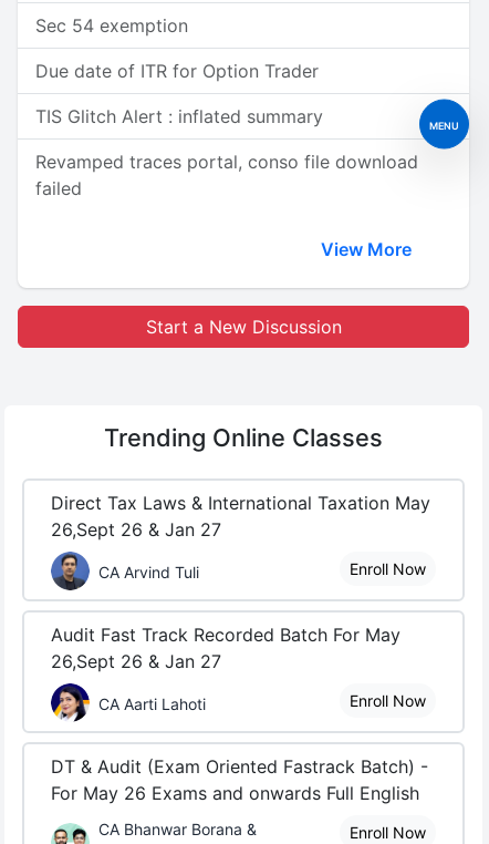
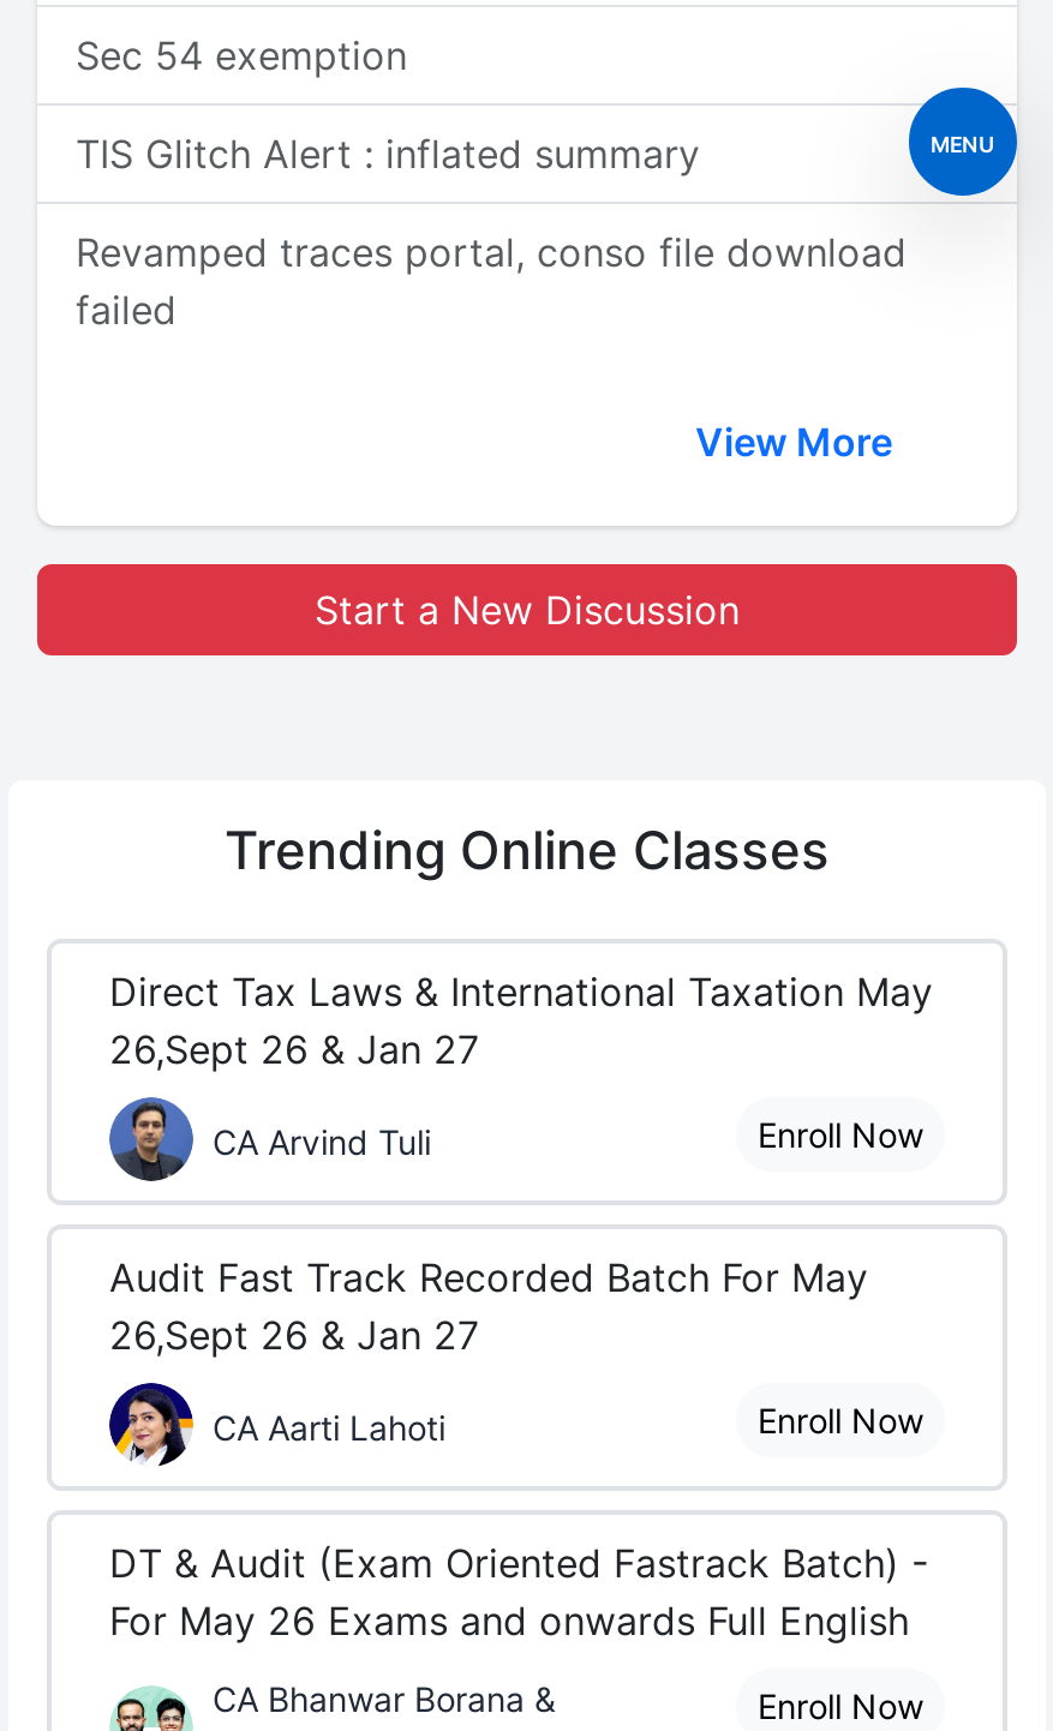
- Due date of ITR for Option Trader
